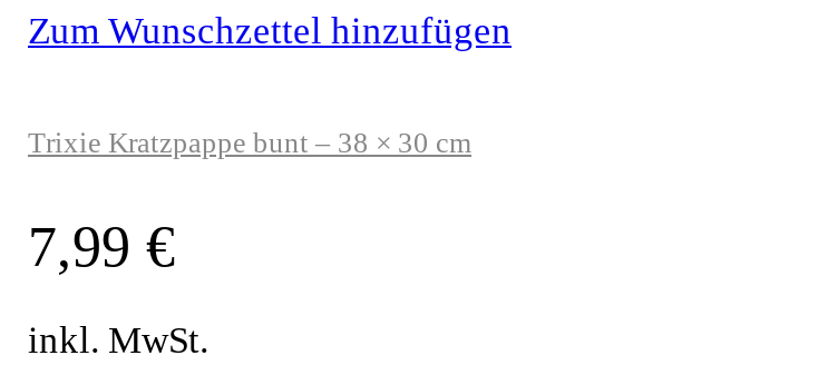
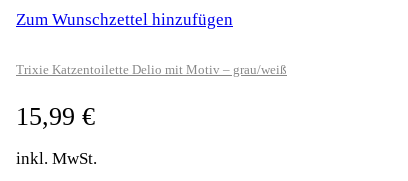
- Trixie Kratzpappe bunt – 38 × 30 cm
+ Trixie Katzentoilette Delio mit Motiv – grau/weiß

- 7,99 €
+ 15,99 €
